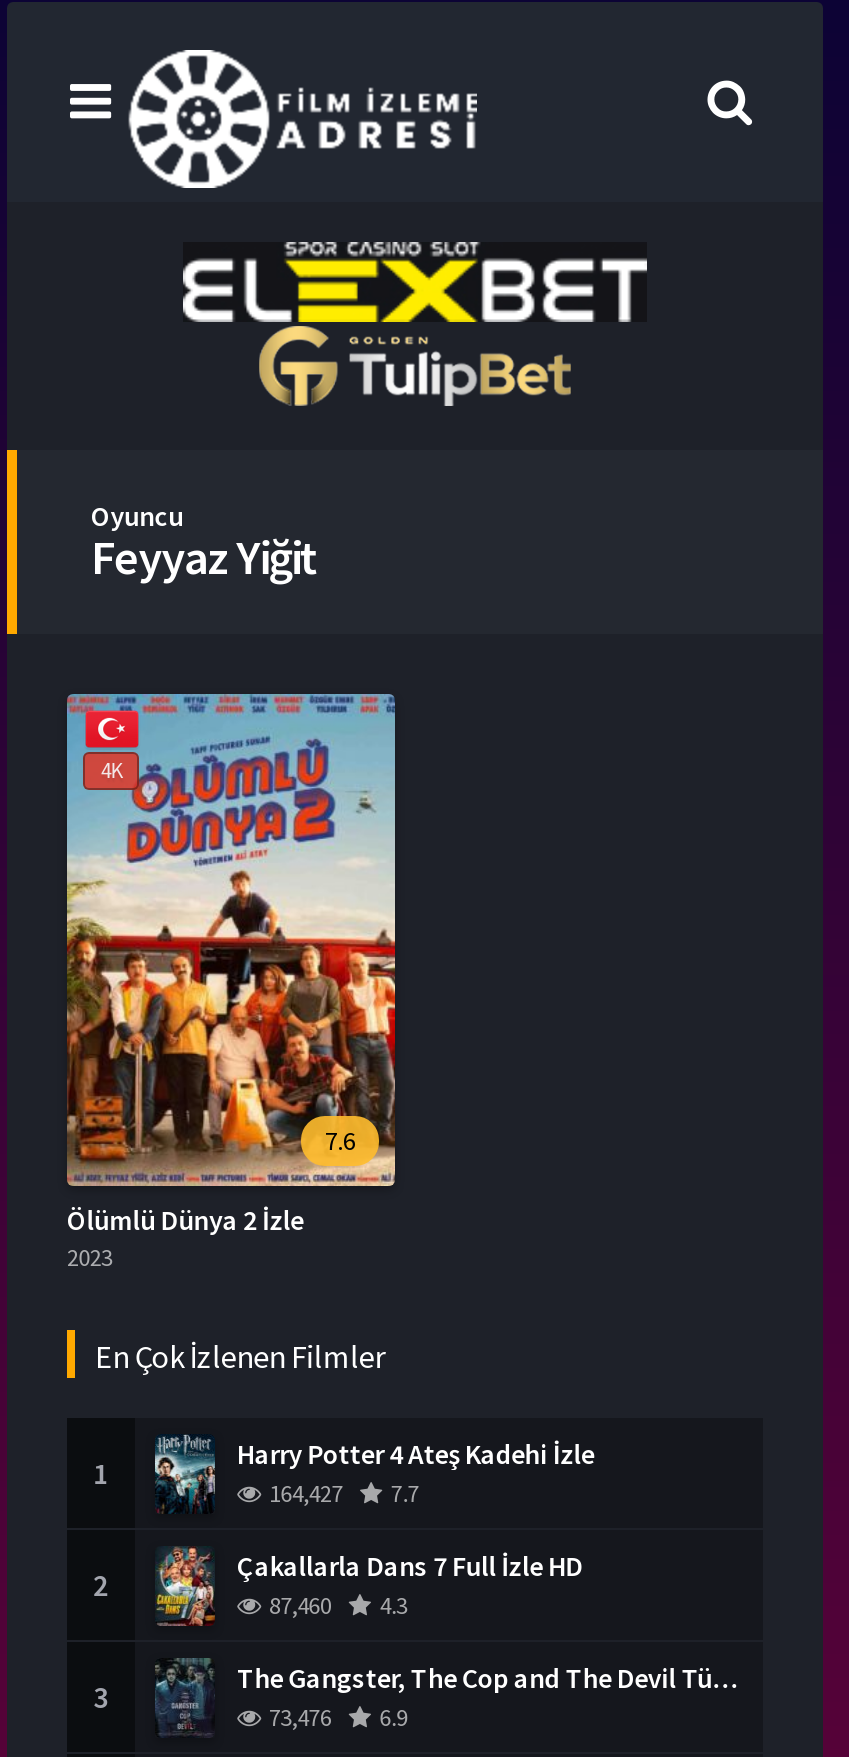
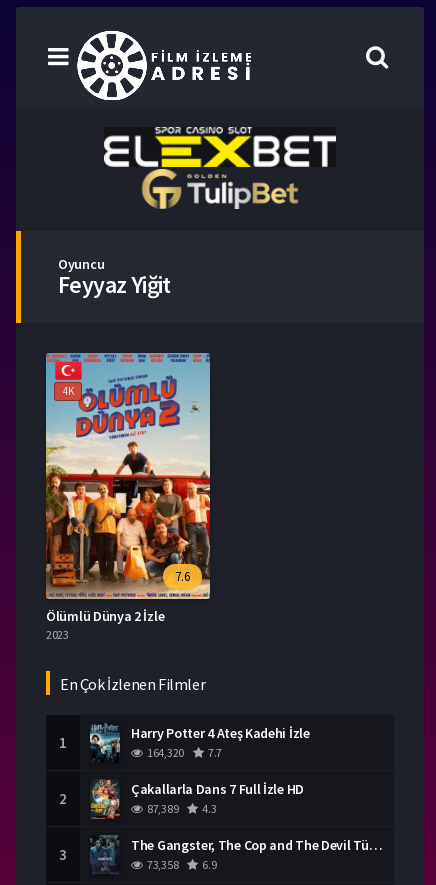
- 164,427
+ 164,320

- 87,460 4.3
+ 87,389 4.3

- 73,476 6.9
+ 73,358 6.9
